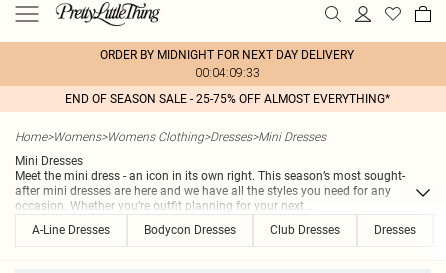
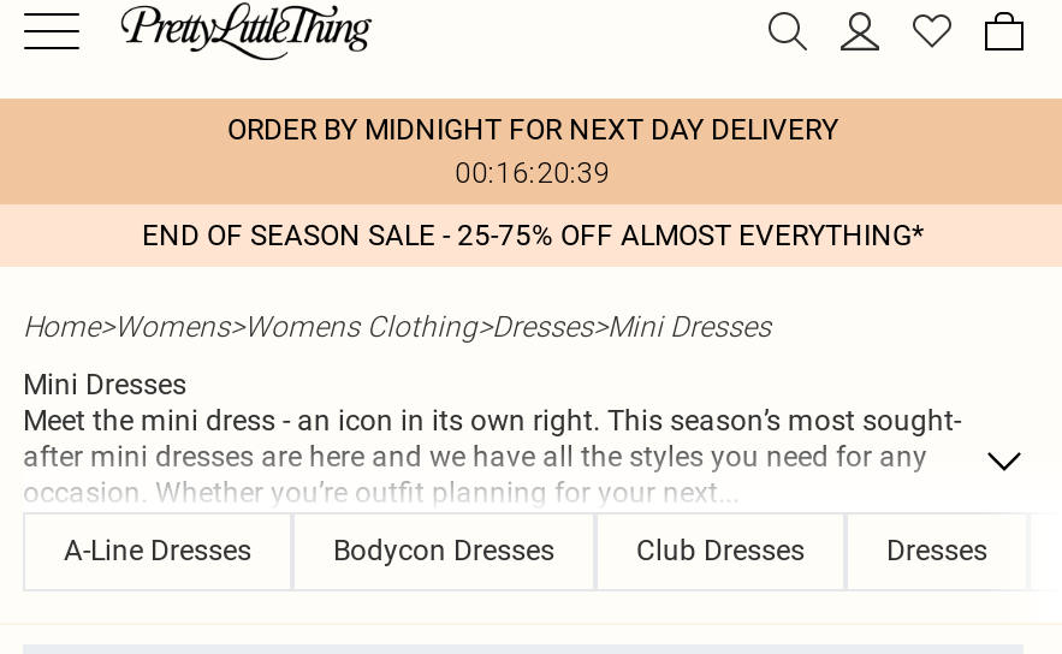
- 00:04:09:33
+ 00:16:20:39
